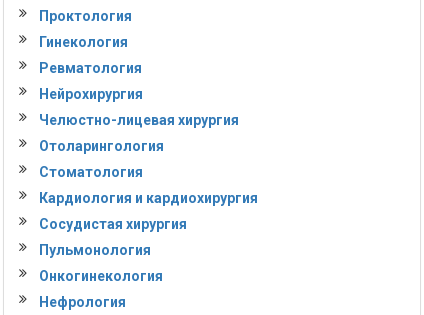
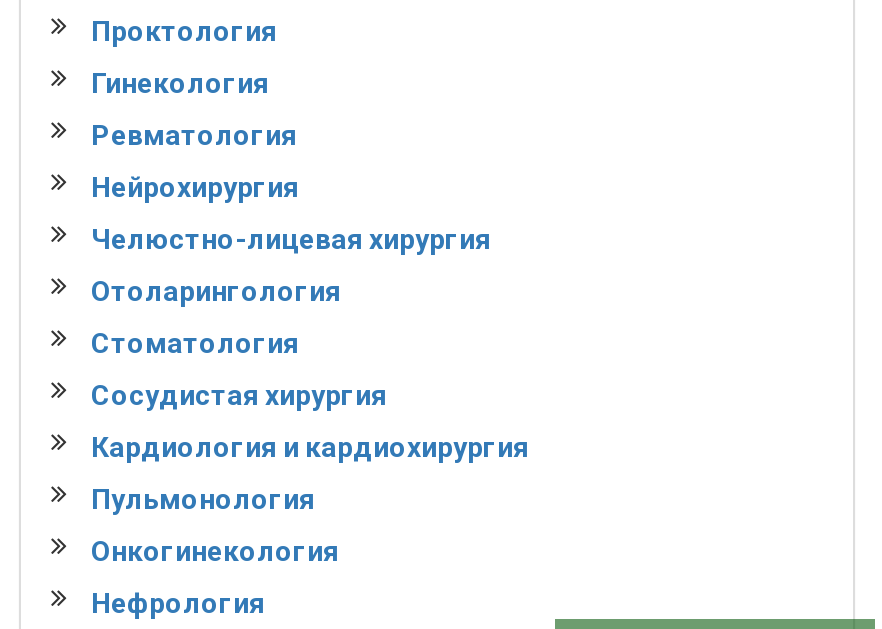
moved down: Кардиология и кардиохирургия

moved up: Сосудистая хирургия
